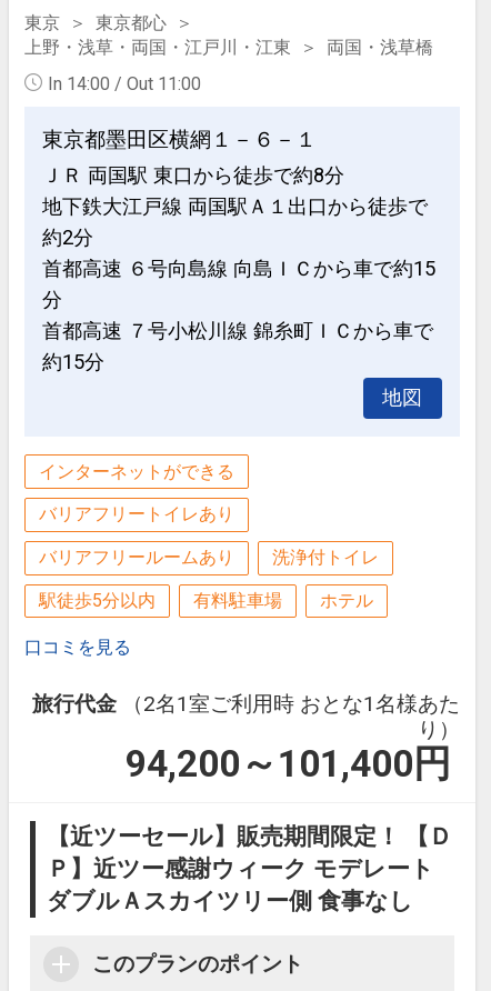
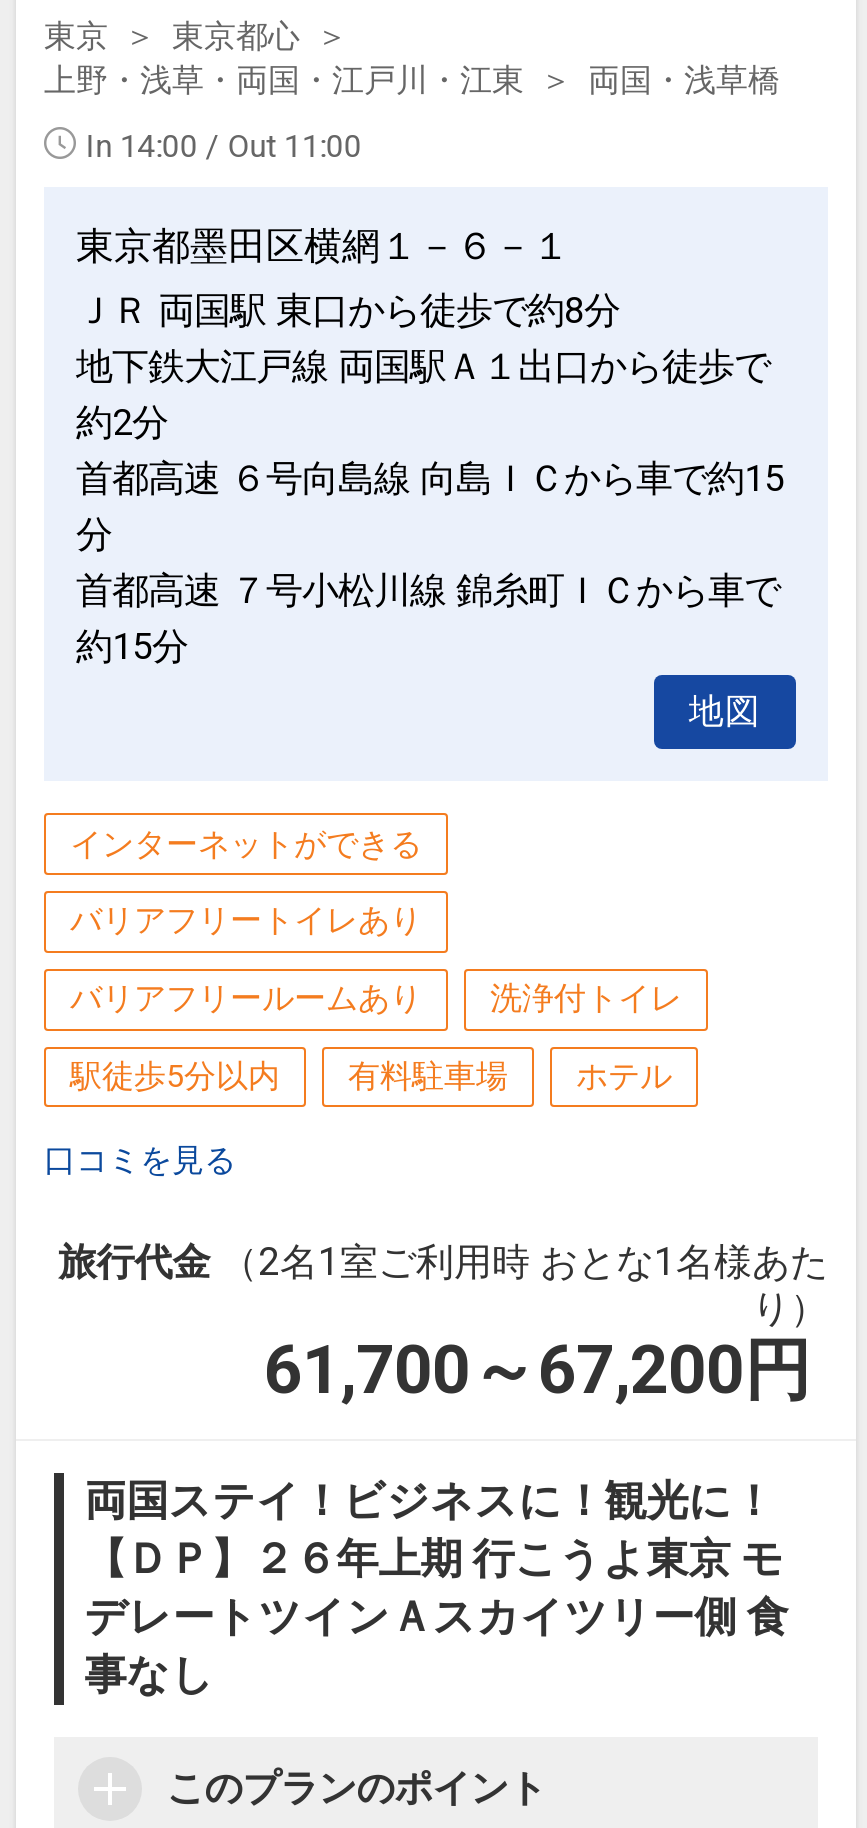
- 94,200～101,400円
+ 61,700～67,200円

- 【近ツーセール】販売期間限定！ 【Ｄ
- Ｐ】近ツー感謝ウィーク モデレート
- ダブルＡスカイツリー側 食事なし
+ 両国ステイ！ビジネスに！観光に！
+ 【ＤＰ】２６年上期 行こうよ東京 モ
+ デレートツインＡスカイツリー側 食
+ 事なし
